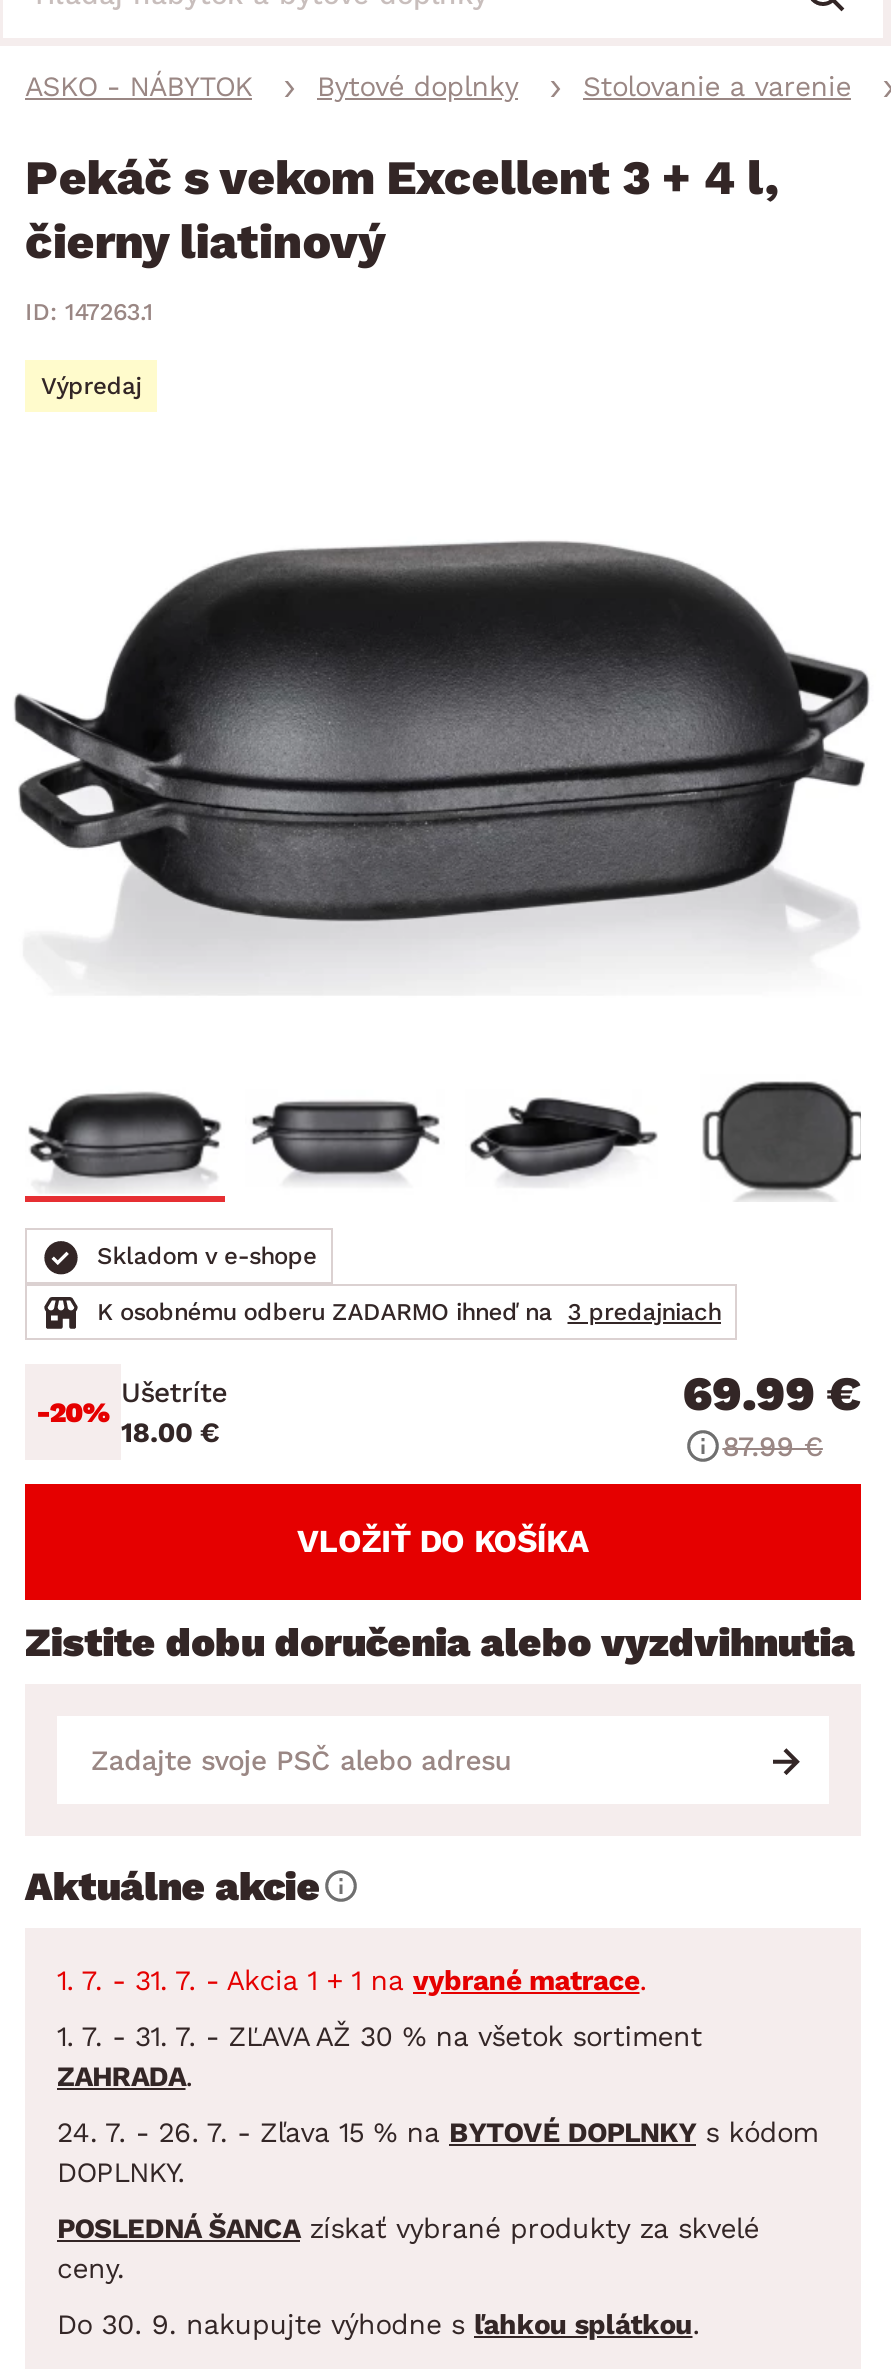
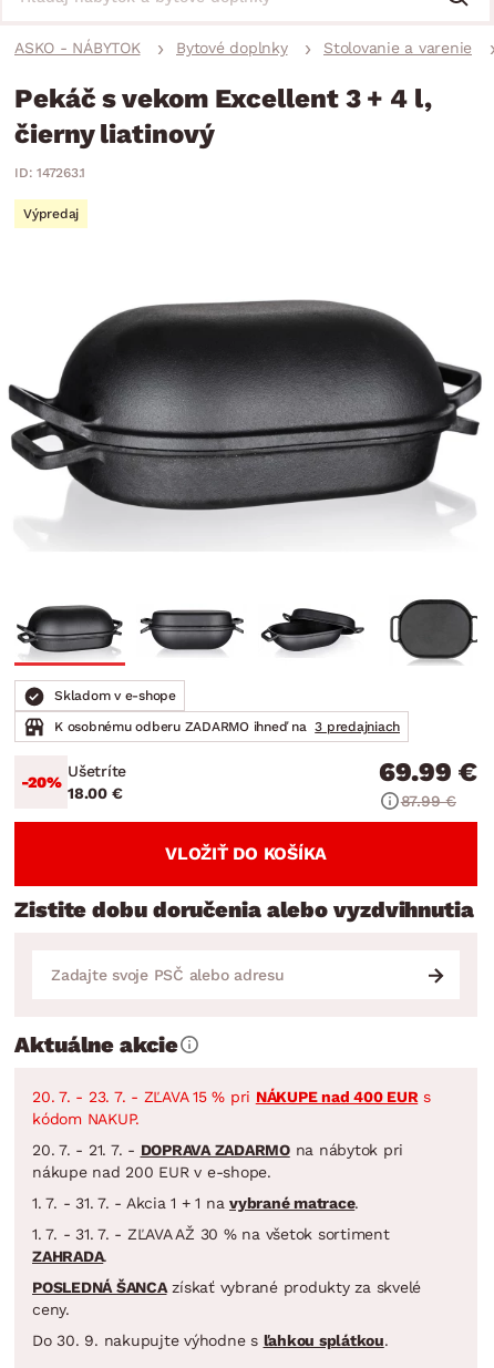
+ 20. 7. - 23. 7. - ZĽAVA 15 % pri NÁKUPE nad 400 EUR s
+ kódom NAKUP.
+ 20. 7. - 21. 7. - DOPRAVA ZADARMO na nábytok pri
+ nákupe nad 200 EUR v e-shope.

moved down: 1. 7. - 31. 7. - Akcia 1 + 1 na vybrané matrace. | 1. 7. - 31. 7. - ZĽAVA AŽ 30 % na všetok sortiment | ZAHRADA.

- 24. 7. - 26. 7. - Zľava 15 % na BYTOVÉ DOPLNKY s kódom
- DOPLNKY.
